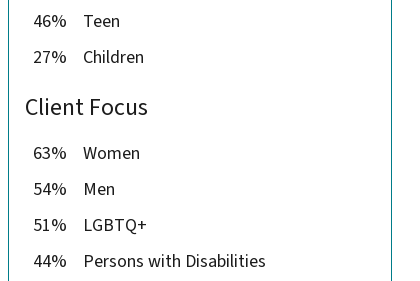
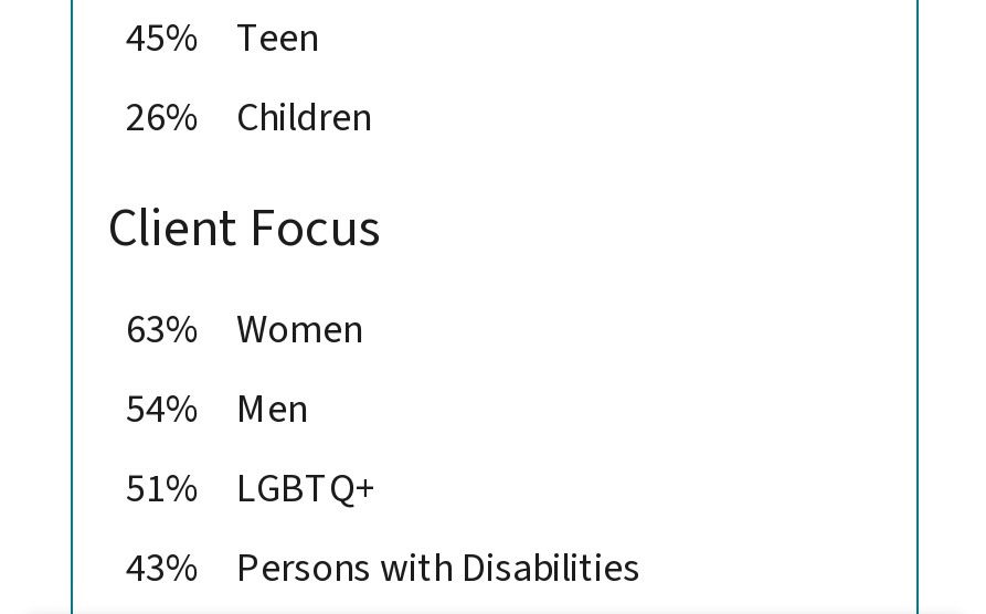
- 46% Teen
+ 45% Teen

- 27% Children
+ 26% Children

- 44% Persons with Disabilities
+ 43% Persons with Disabilities
